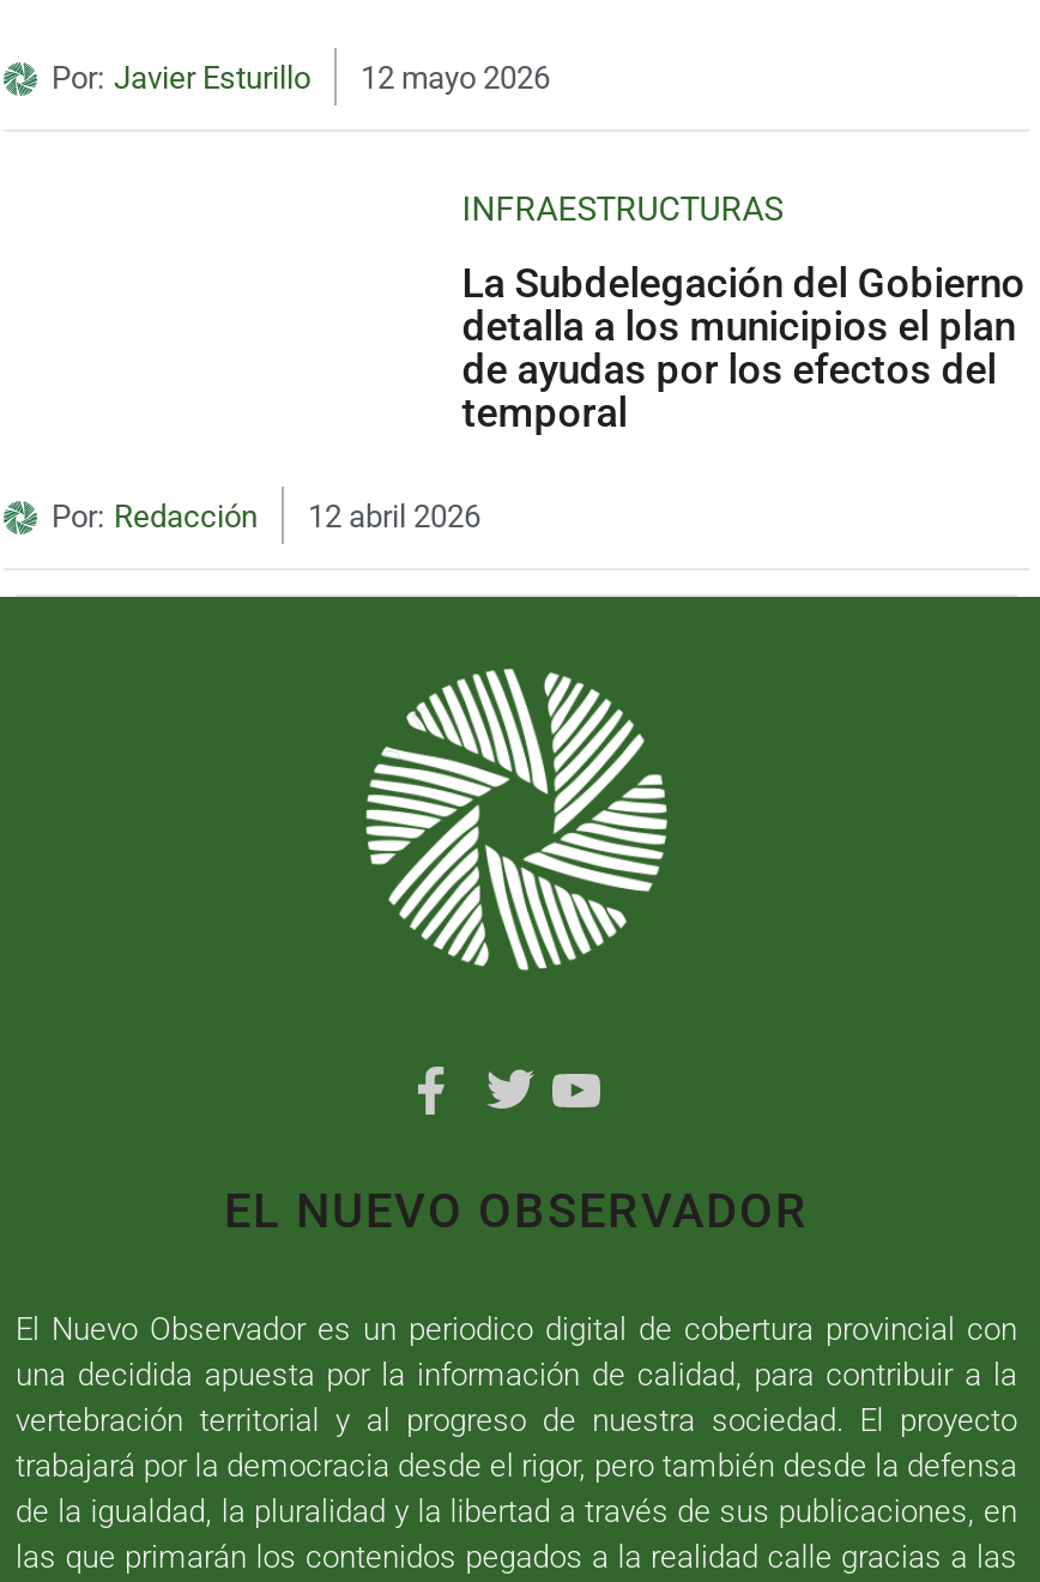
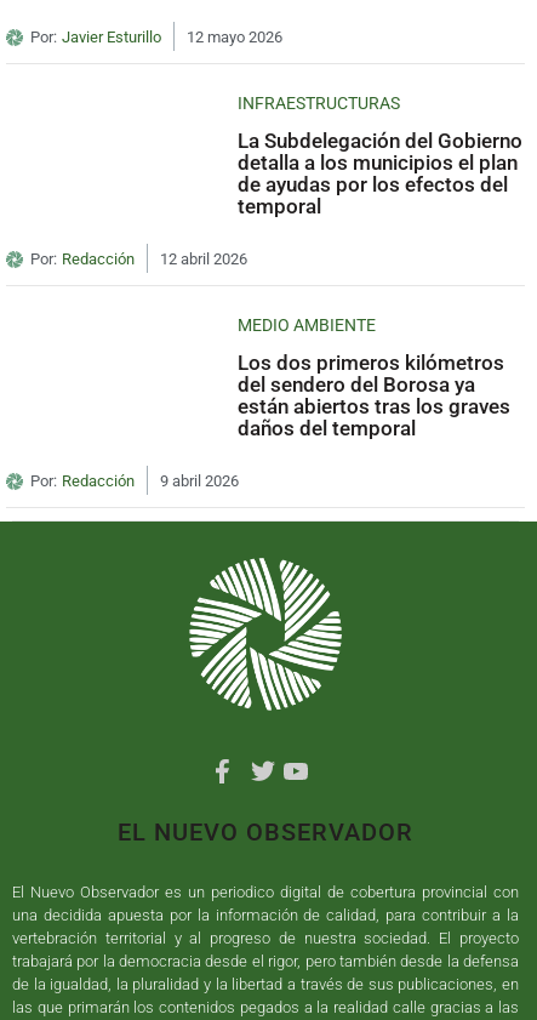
+ MEDIO AMBIENTE
+ Los dos primeros kilómetros
+ del sendero del Borosa ya
+ están abiertos tras los graves
+ daños del temporal
+ Por: Redacción
+ 9 abril 2026
